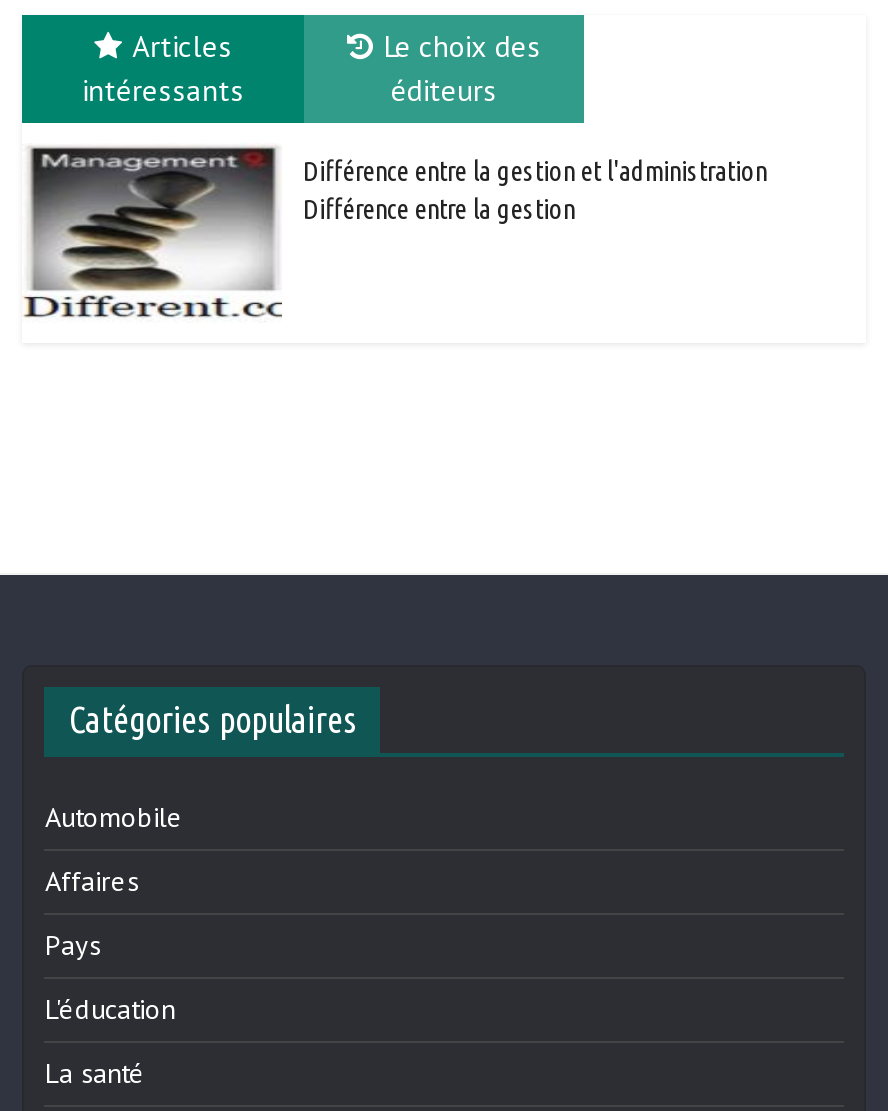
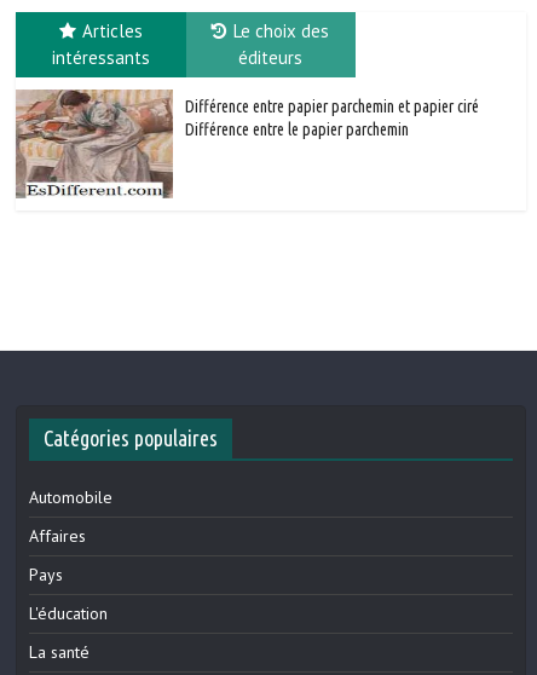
- [image]
- Différence entre la gestion et l'administration
- Différence entre la gestion
+ [image]
+ Différence entre papier parchemin et papier ciré
+ Différence entre le papier parchemin
